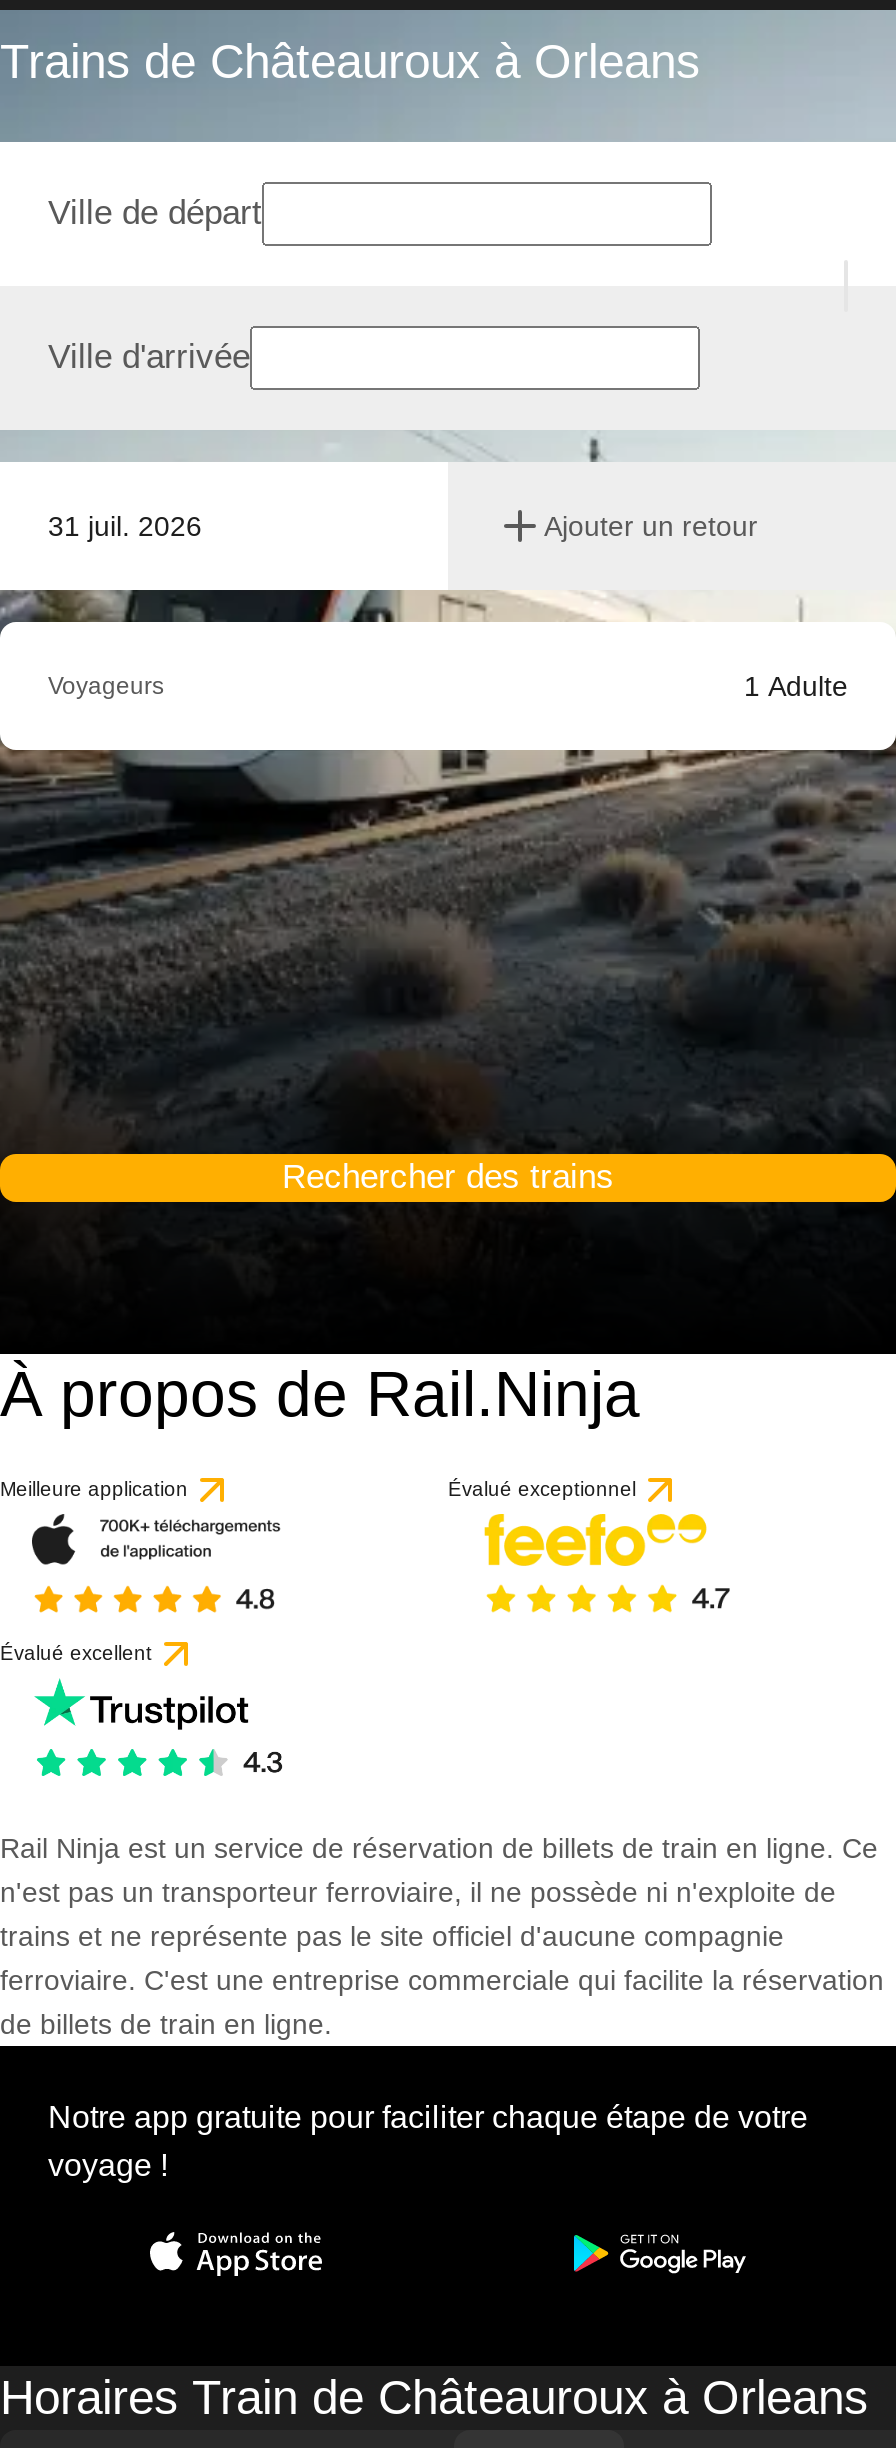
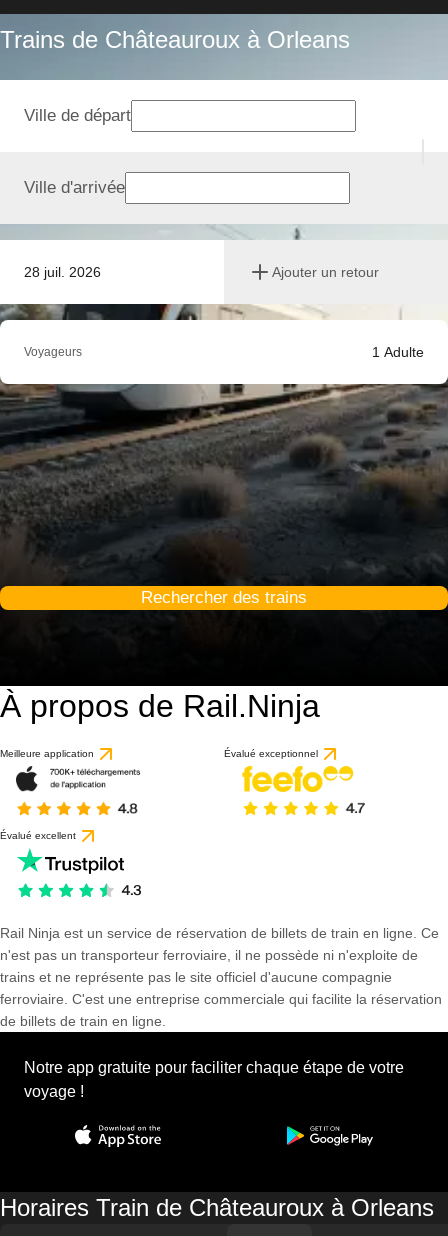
- 31 juil. 2026
+ 28 juil. 2026
